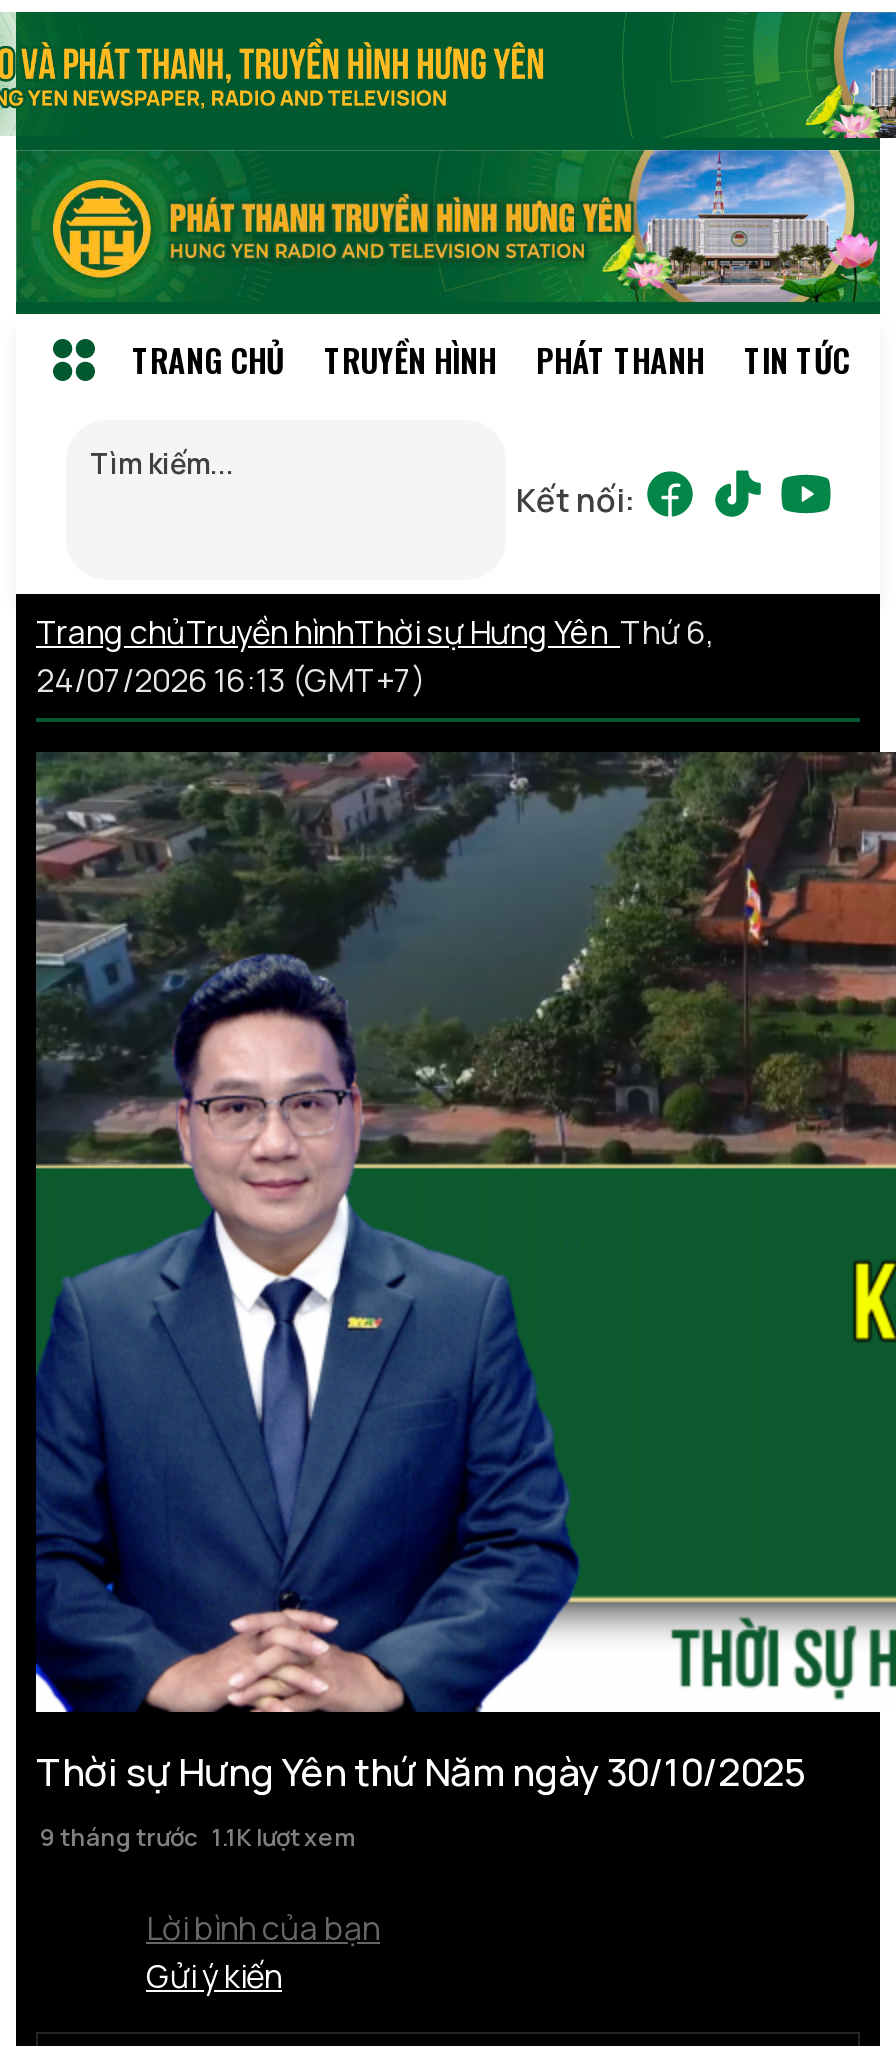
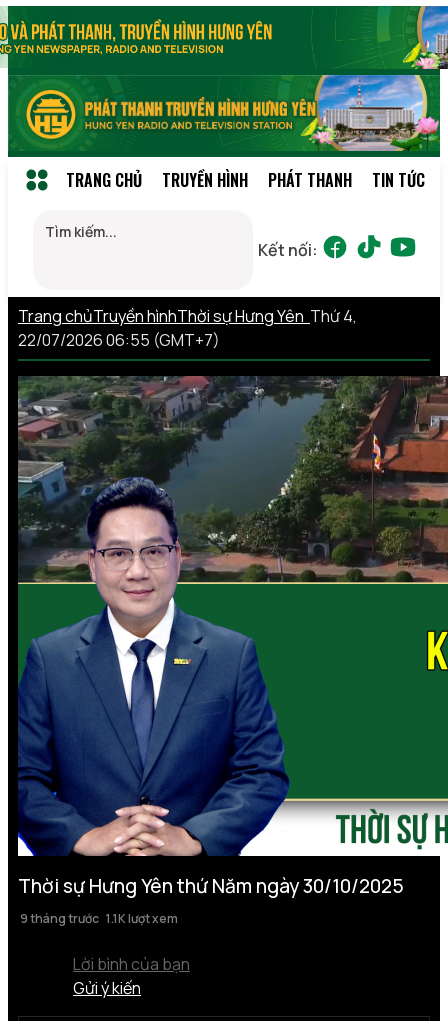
- Trang chủTruyền hìnhThời sự Hưng Yên Thứ 6,
+ Trang chủTruyền hìnhThời sự Hưng Yên Thứ 4,

- 24/07/2026 16:13 (GMT+7)
+ 22/07/2026 06:55 (GMT+7)
